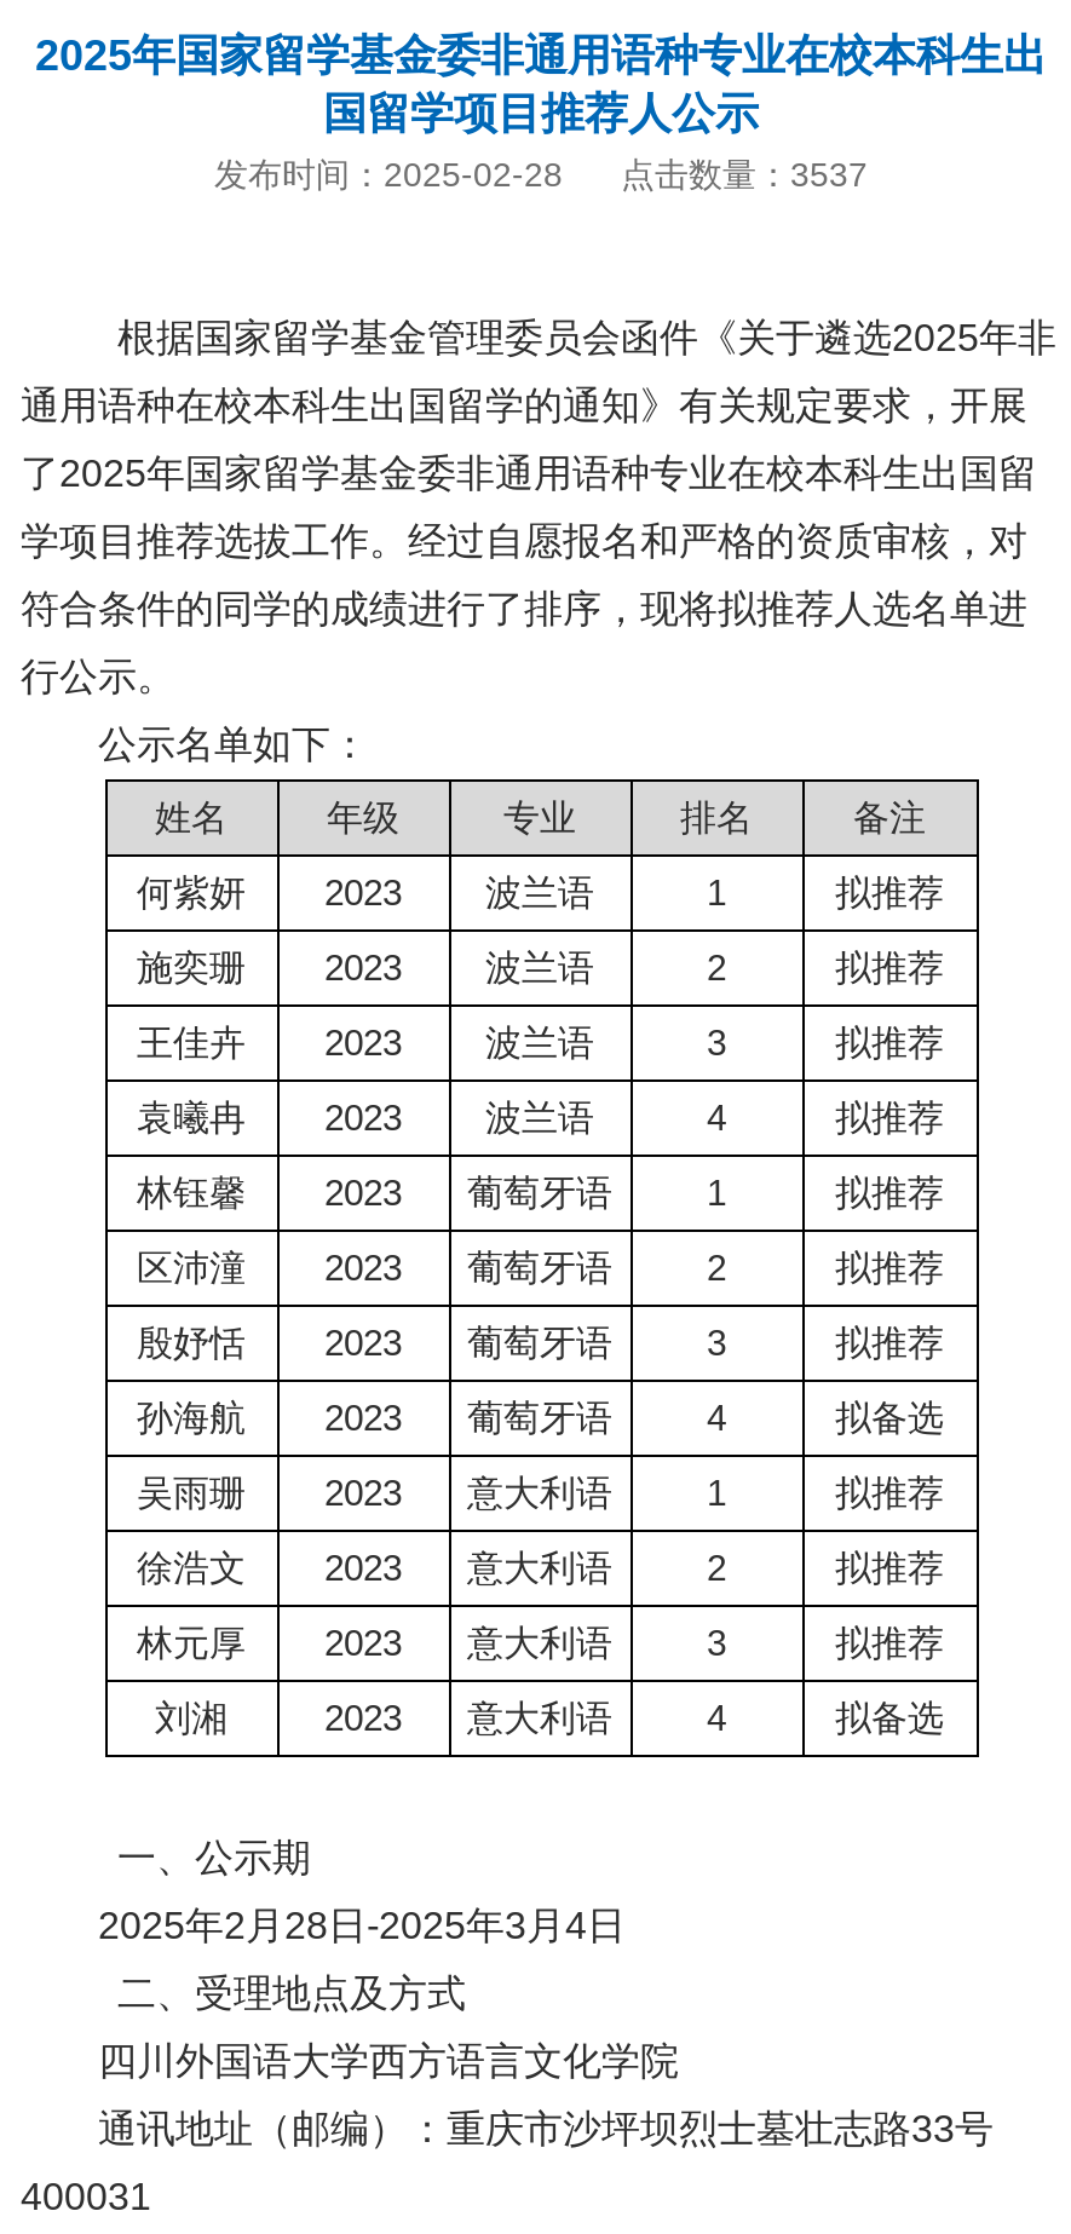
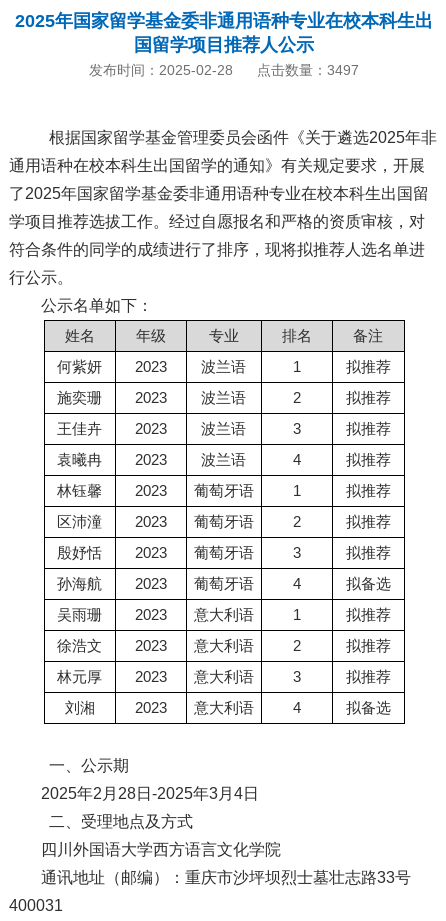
- 发布时间：2025-02-28 点击数量：3537
+ 发布时间：2025-02-28 点击数量：3497
